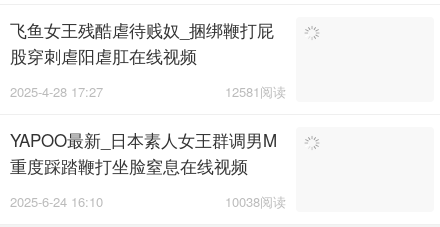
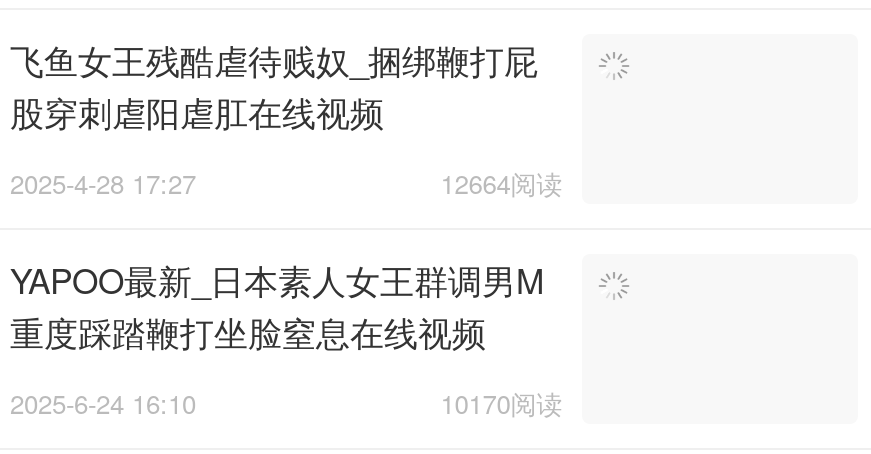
- 12581阅读
+ 12664阅读

- 10038阅读
+ 10170阅读
